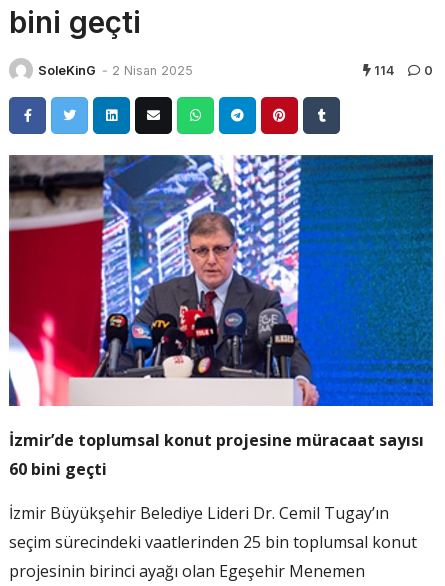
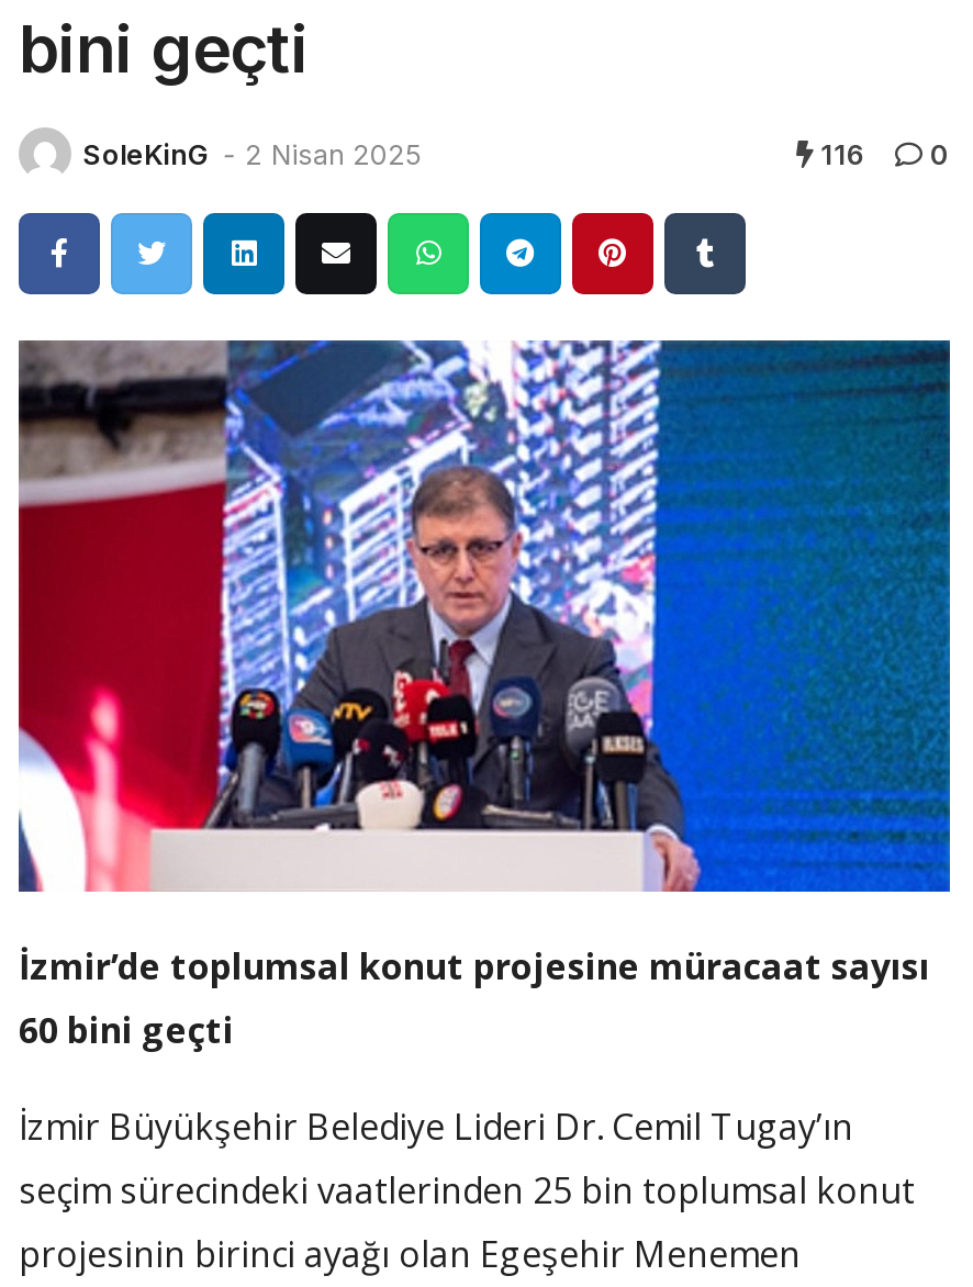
- 114 0
+ 116 0
